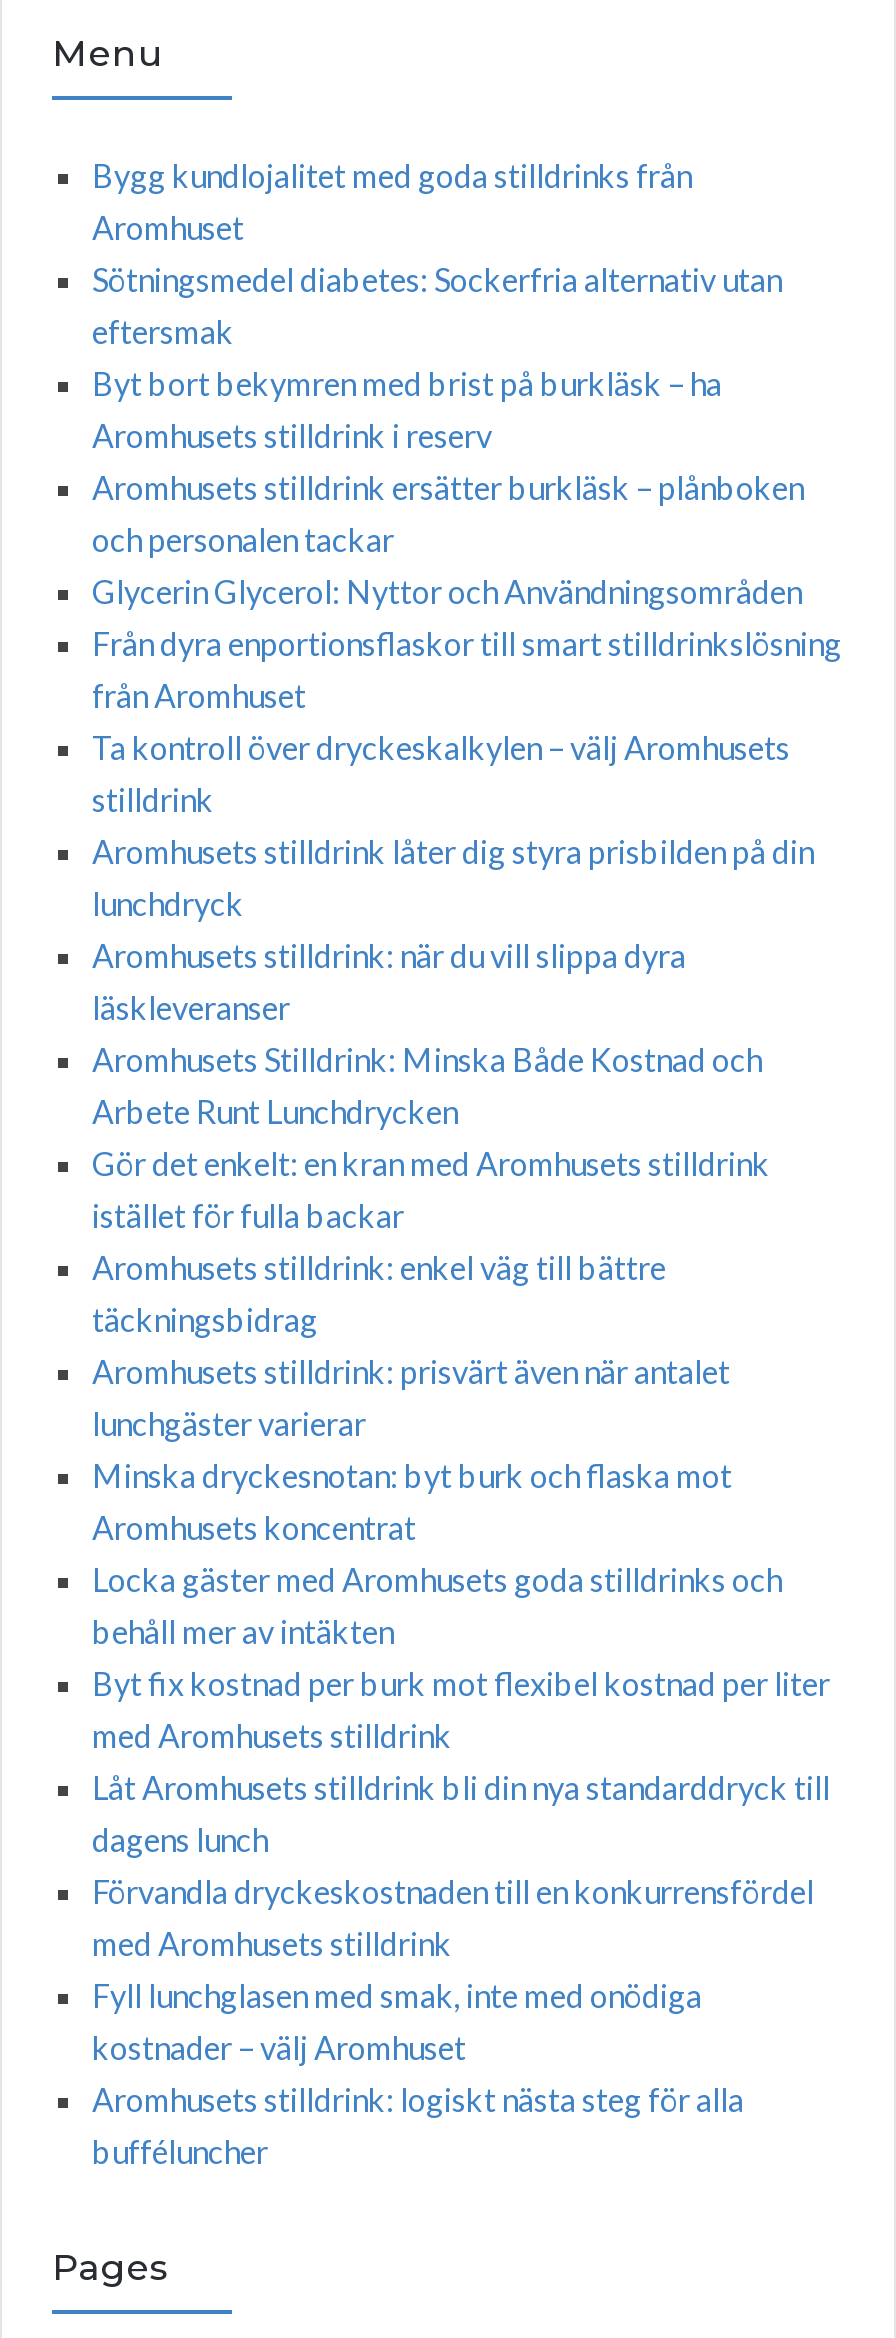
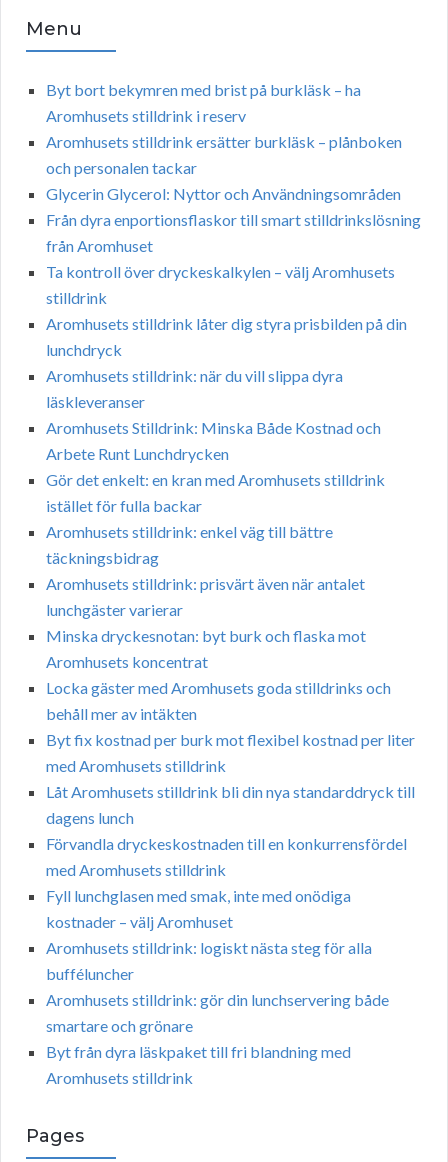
- Bygg kundlojalitet med goda stilldrinks från
- Aromhuset
- Sötningsmedel diabetes: Sockerfria alternativ utan
- eftersmak

moved up: Byt bort bekymren med brist på burkläsk – ha | Aromhusets stilldrink i reserv | Aromhusets stilldrink ersätter burkläsk – plånboken | ... | Aromhusets stilldrink: logiskt nästa steg för alla | bufféluncher

+ Aromhusets stilldrink: gör din lunchservering både
+ smartare och grönare
+ Byt från dyra läskpaket till fri blandning med
+ Aromhusets stilldrink
